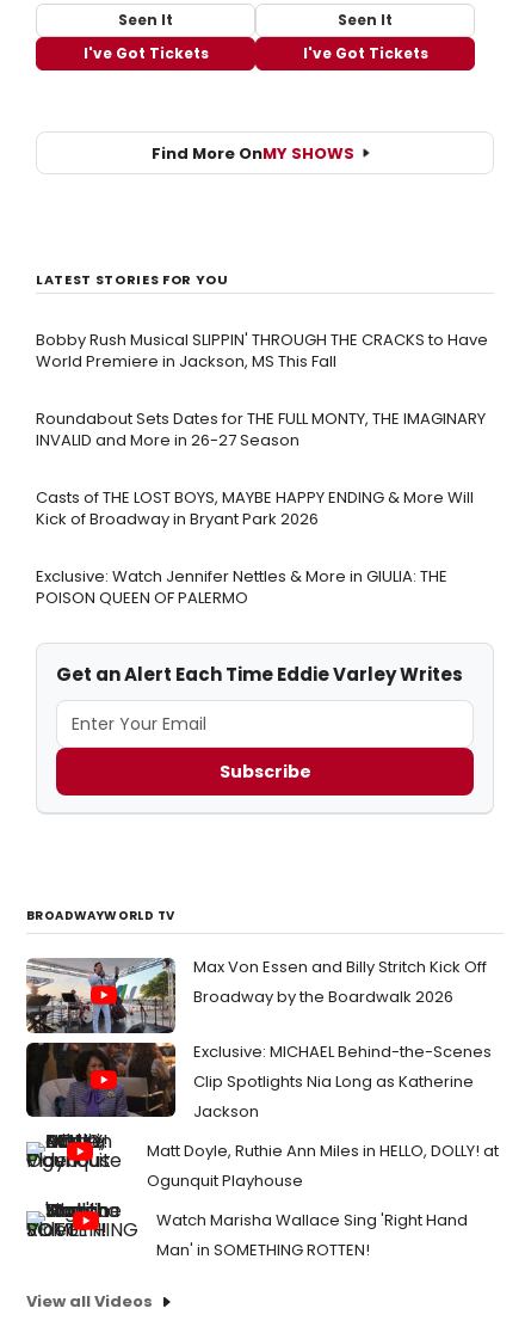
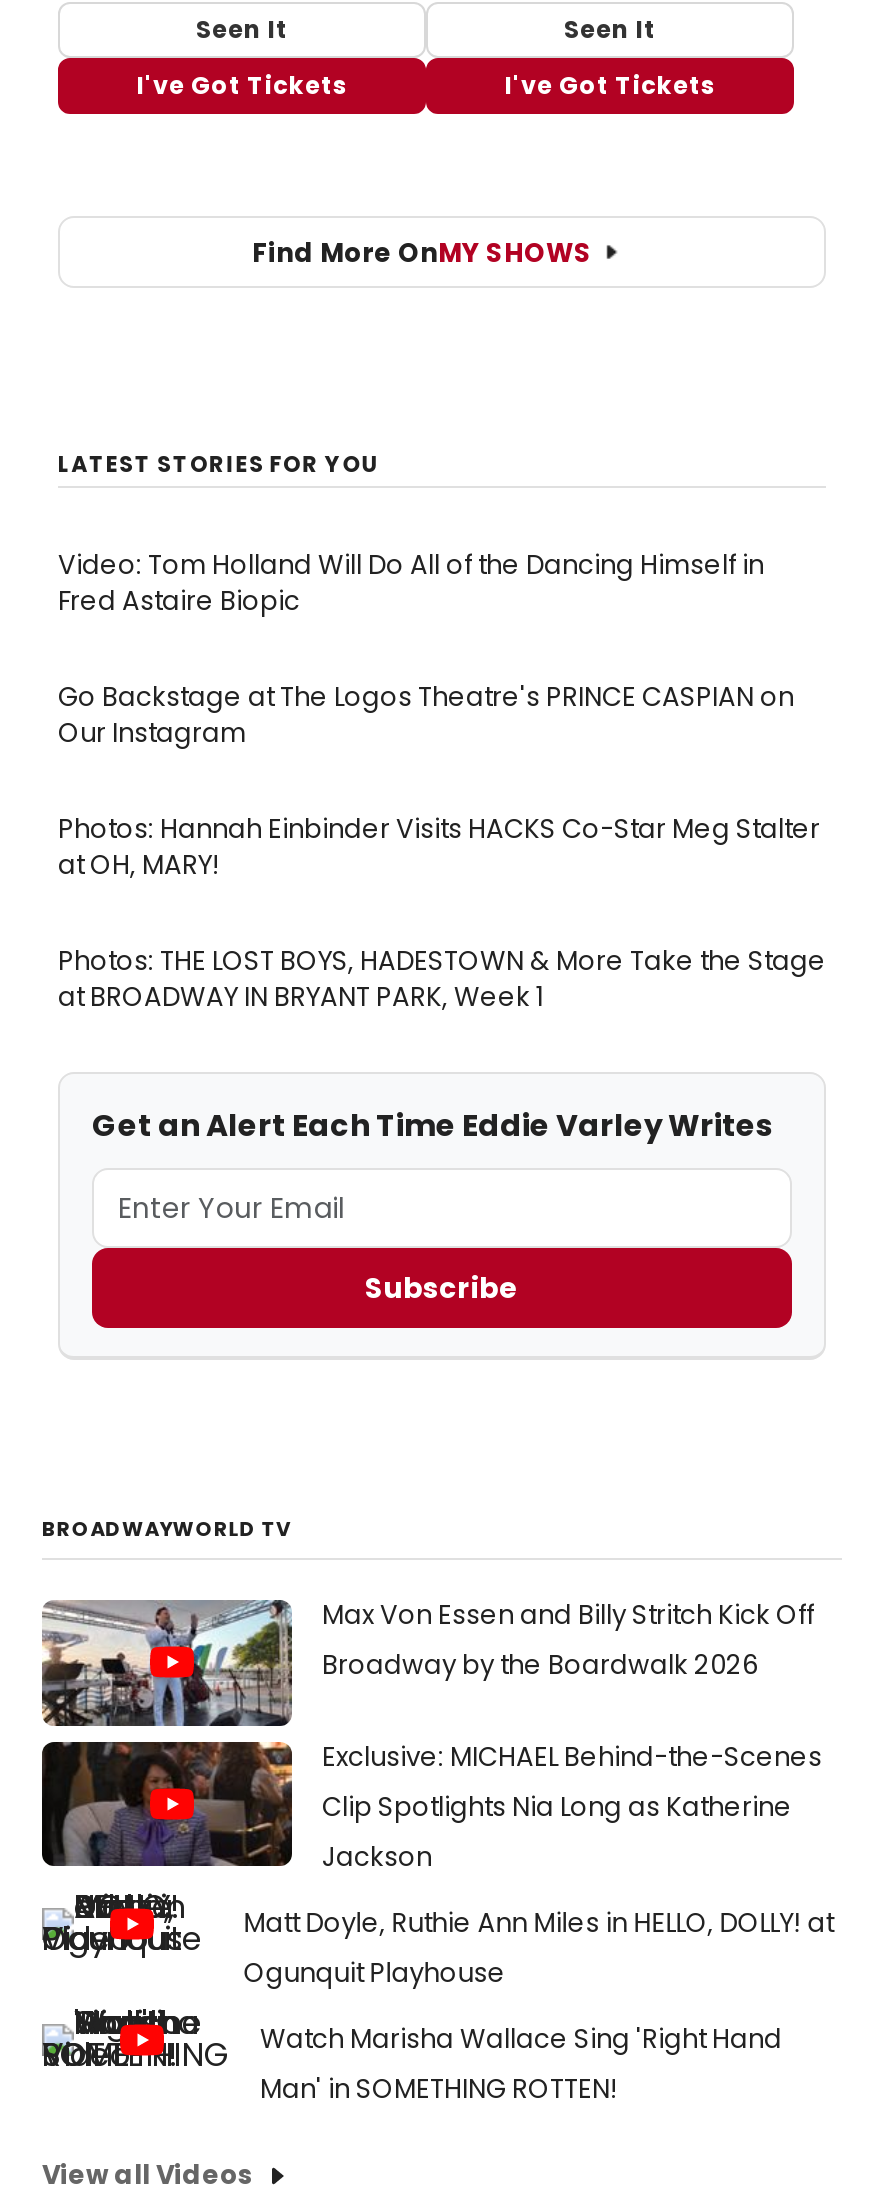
- Bobby Rush Musical SLIPPIN' THROUGH THE CRACKS to Have
- World Premiere in Jackson, MS This Fall
+ Video: Tom Holland Will Do All of the Dancing Himself in
+ Fred Astaire Biopic

- Roundabout Sets Dates for THE FULL MONTY, THE IMAGINARY
- INVALID and More in 26-27 Season
+ Go Backstage at The Logos Theatre's PRINCE CASPIAN on
+ Our Instagram

- Casts of THE LOST BOYS, MAYBE HAPPY ENDING & More Will
- Kick of Broadway in Bryant Park 2026
+ Photos: Hannah Einbinder Visits HACKS Co-Star Meg Stalter
+ at OH, MARY!

- Exclusive: Watch Jennifer Nettles & More in GIULIA: THE
- POISON QUEEN OF PALERMO
+ Photos: THE LOST BOYS, HADESTOWN & More Take the Stage
+ at BROADWAY IN BRYANT PARK, Week 1
